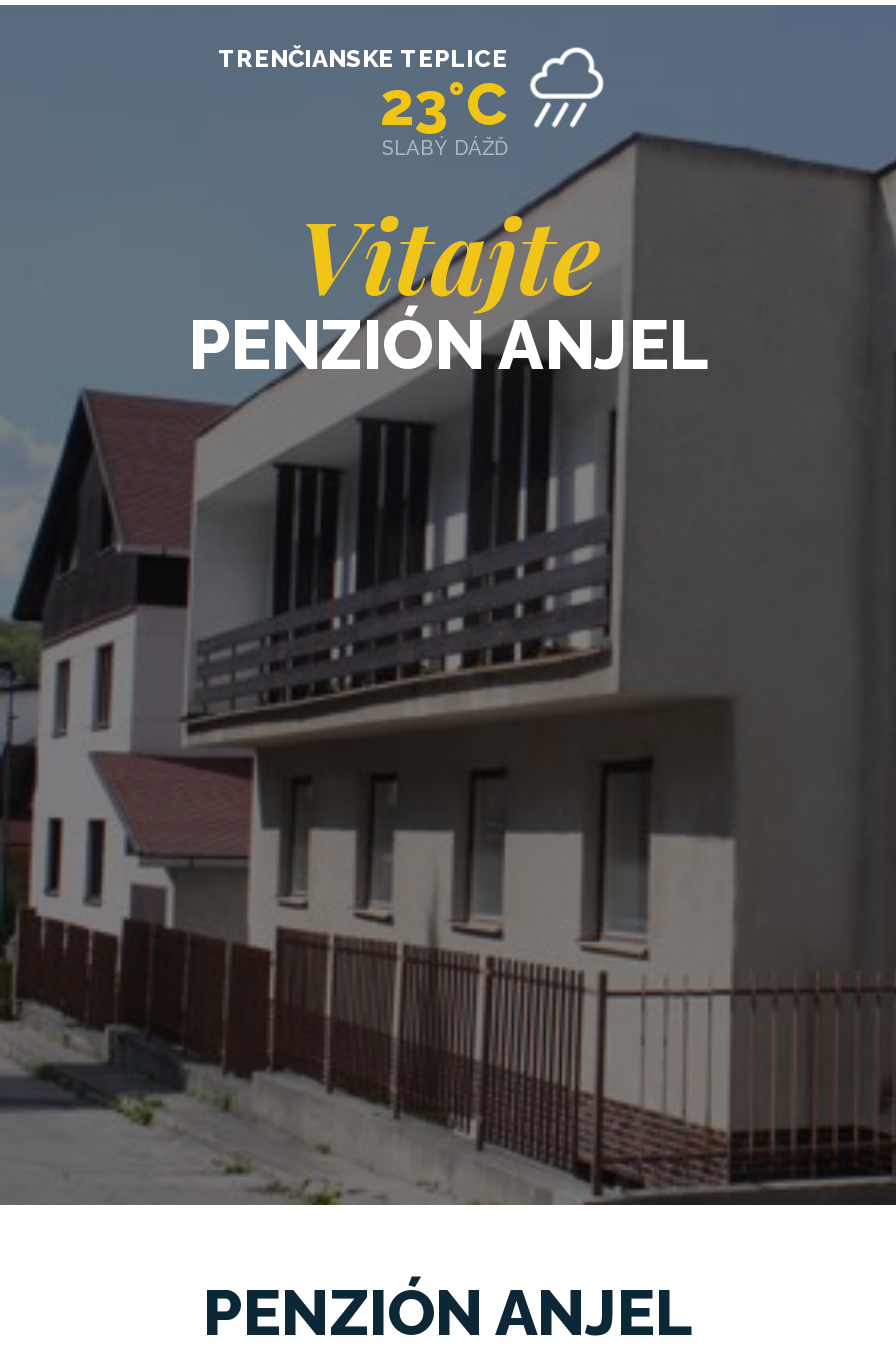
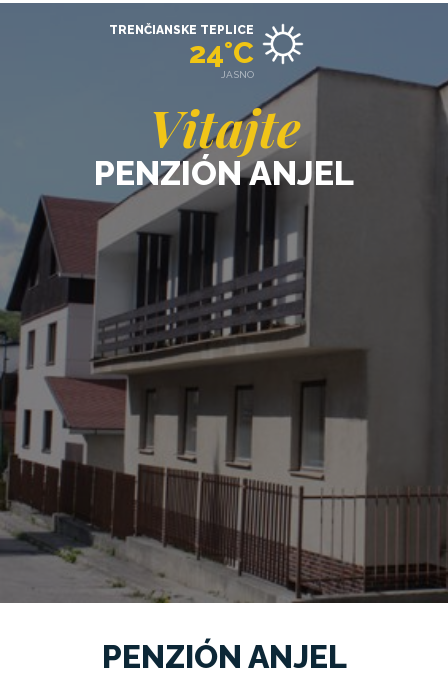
- [image]
- 23°C
- SLABÝ DÁŽĎ
+ [image]
+ 24°C
+ JASNO
